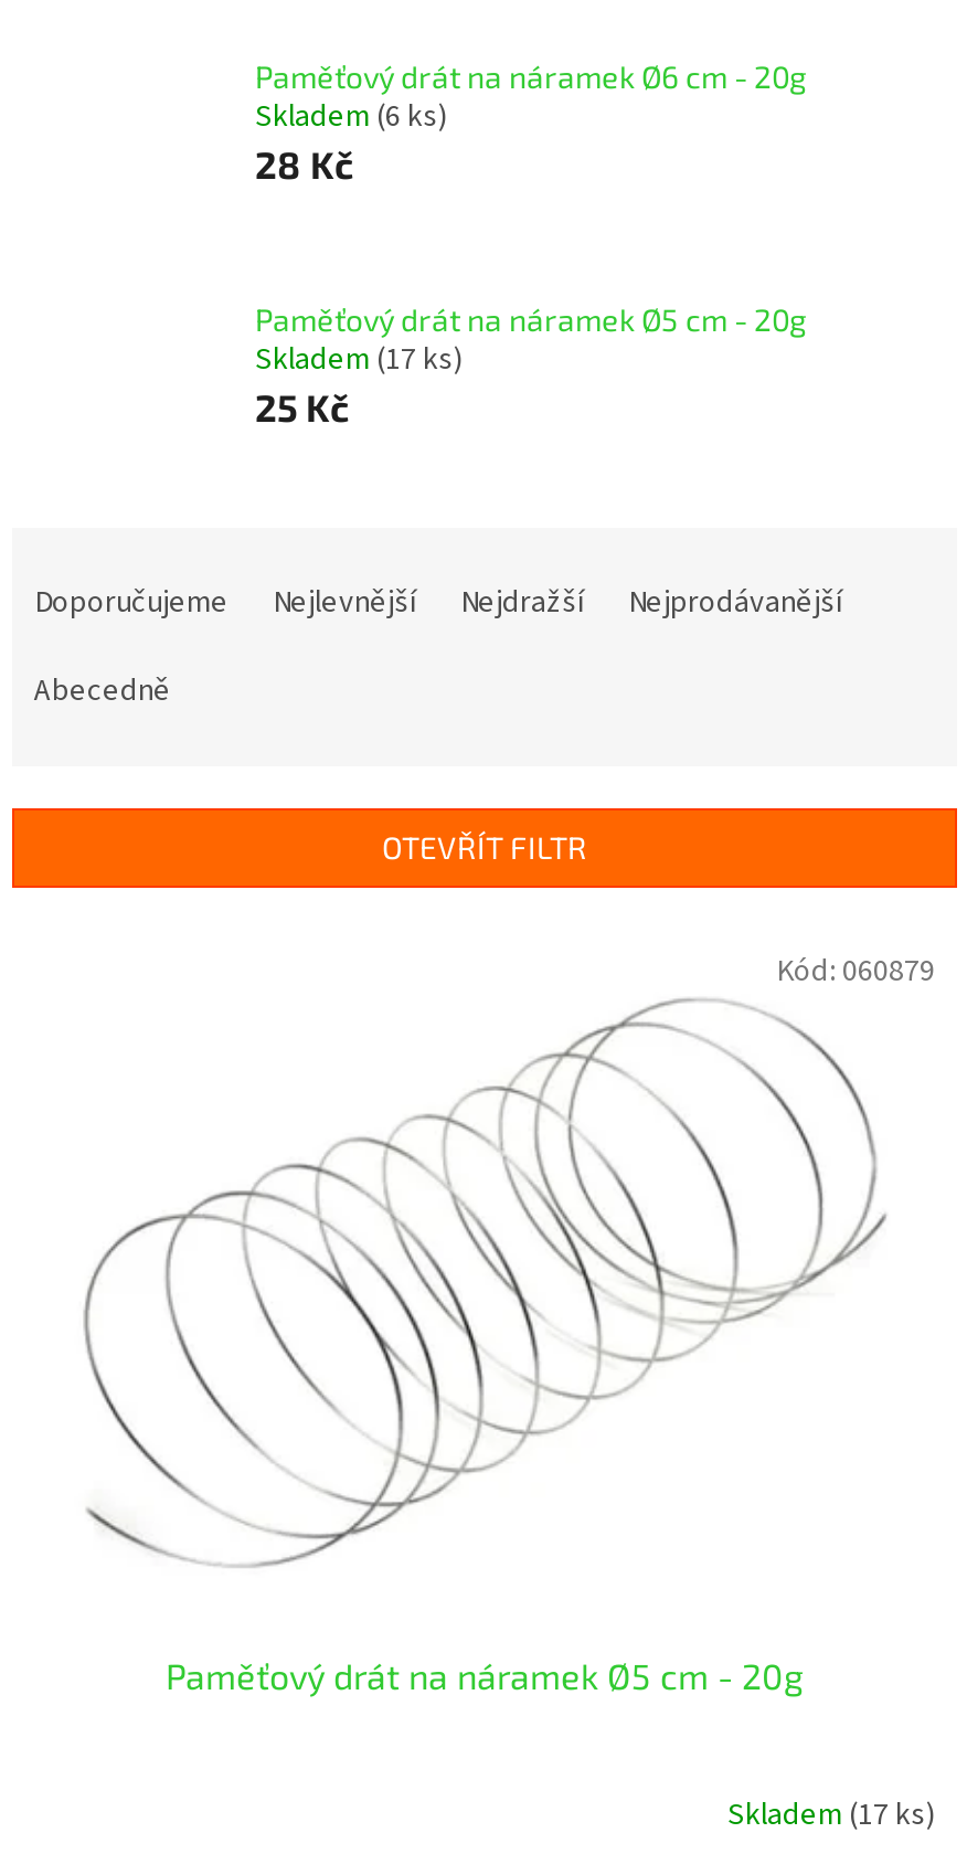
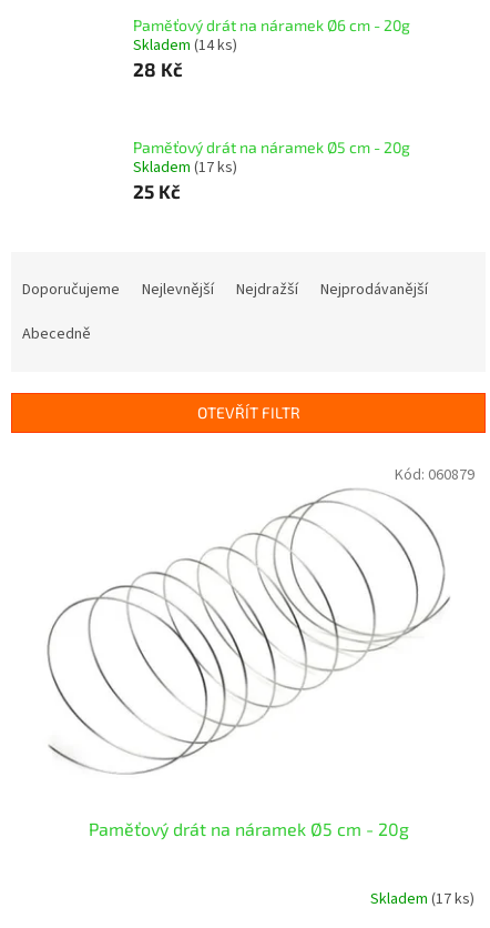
- Skladem (6 ks)
+ Skladem (14 ks)
